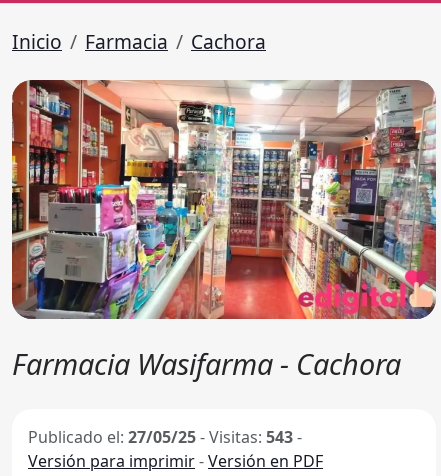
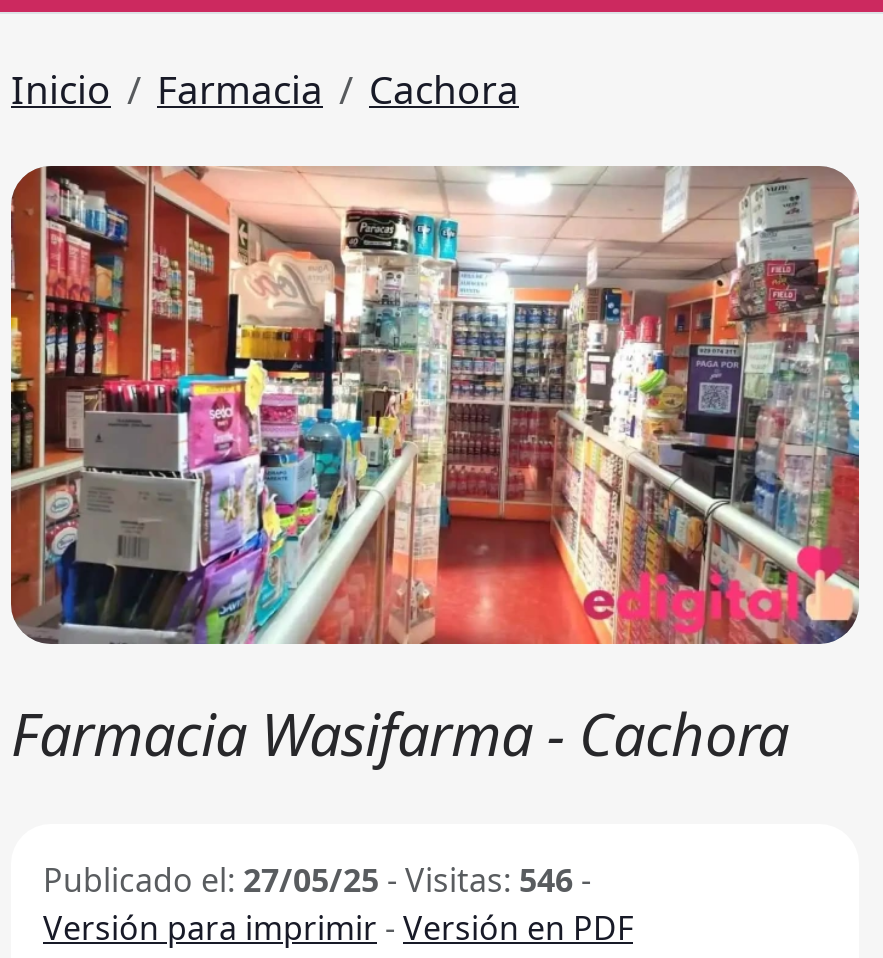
- Publicado el: 27/05/25 - Visitas: 543 -
+ Publicado el: 27/05/25 - Visitas: 546 -
